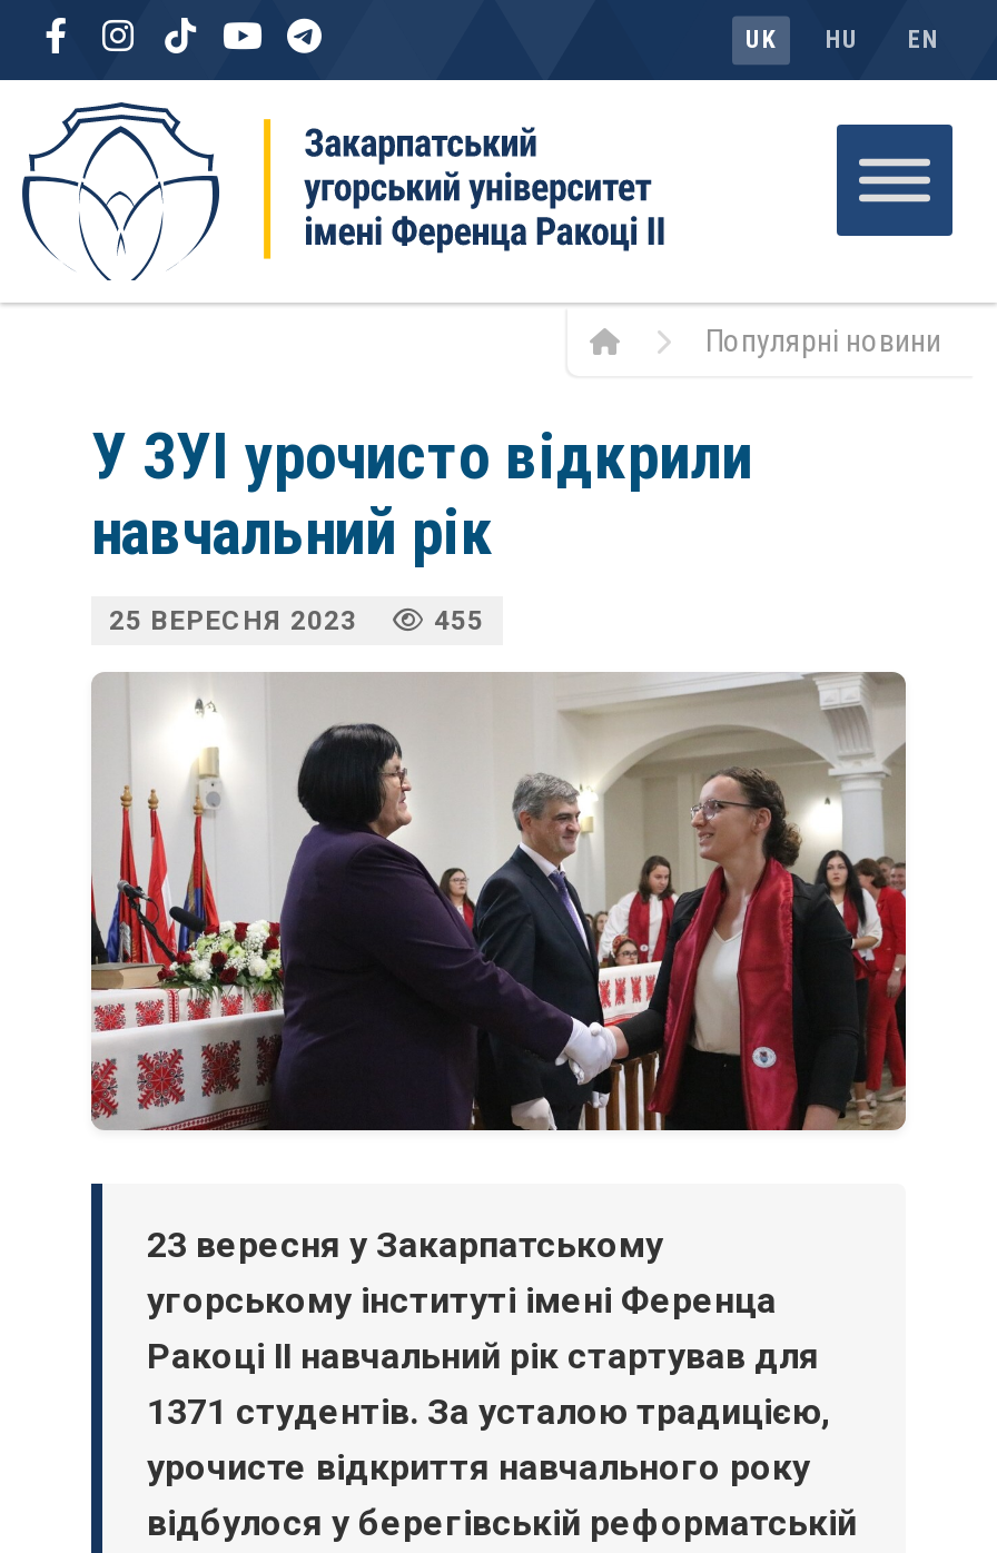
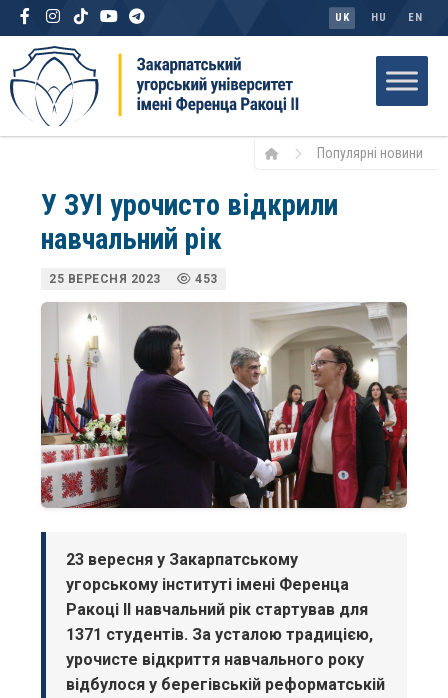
- 455
+ 453
